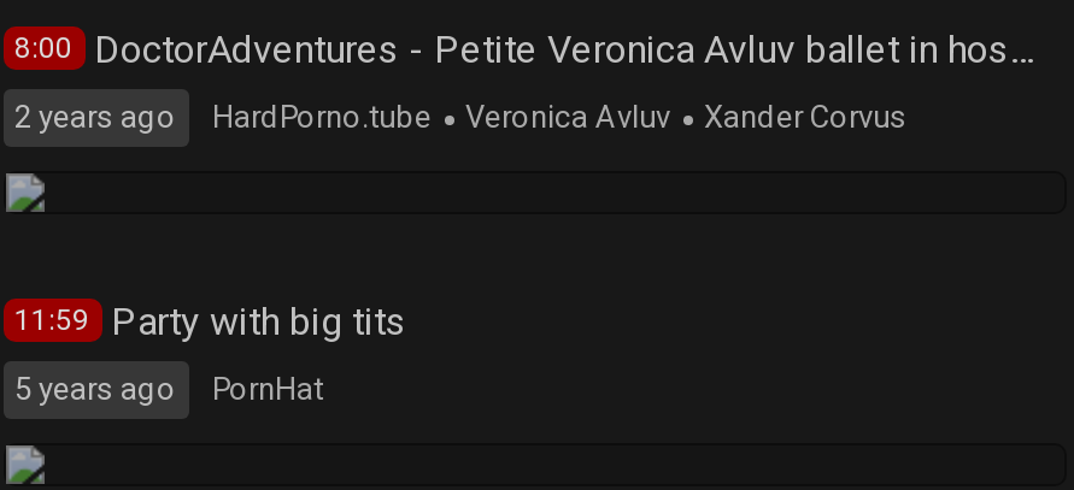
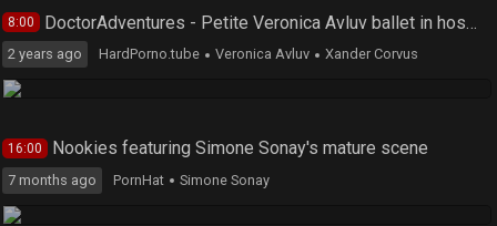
- 11:59 Party with big tits
+ 16:00 Nookies featuring Simone Sonay's mature scene

- 5 years ago
+ 7 months ago

+ Simone Sonay
